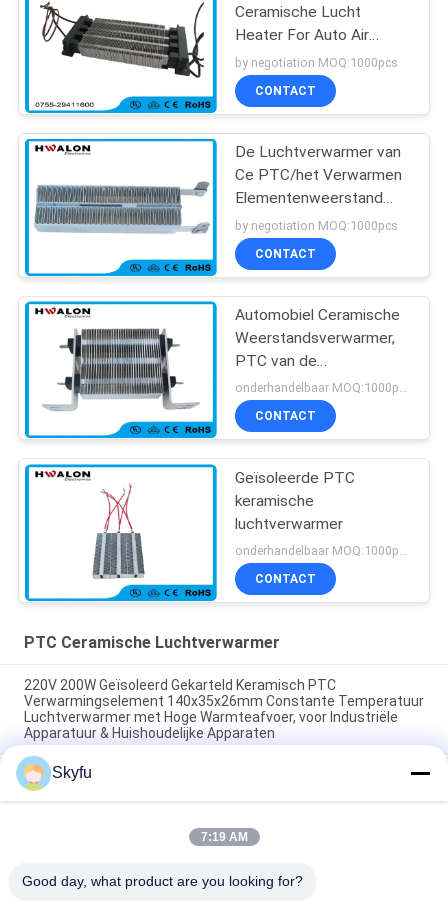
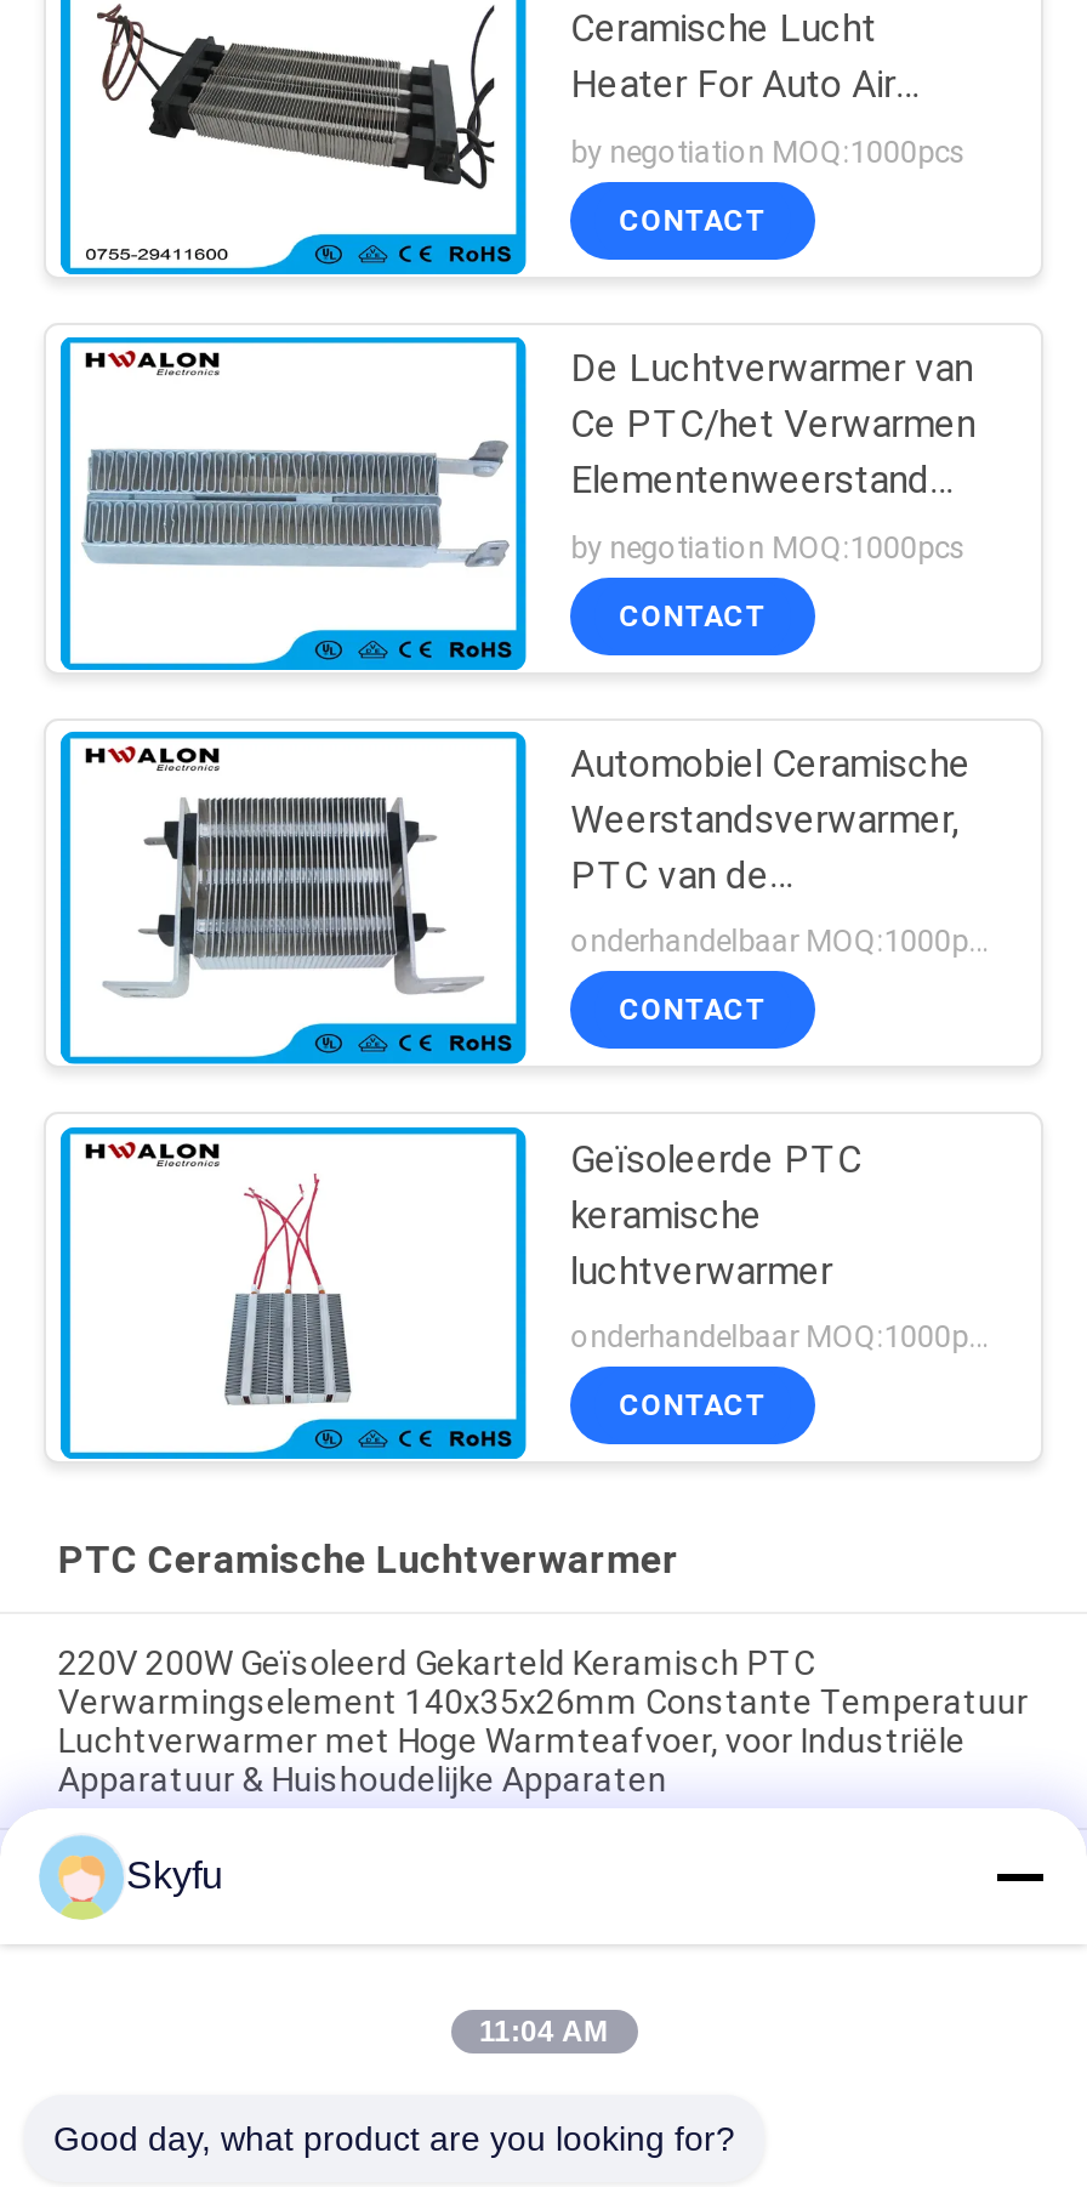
- 7:19 AM
+ 11:04 AM
